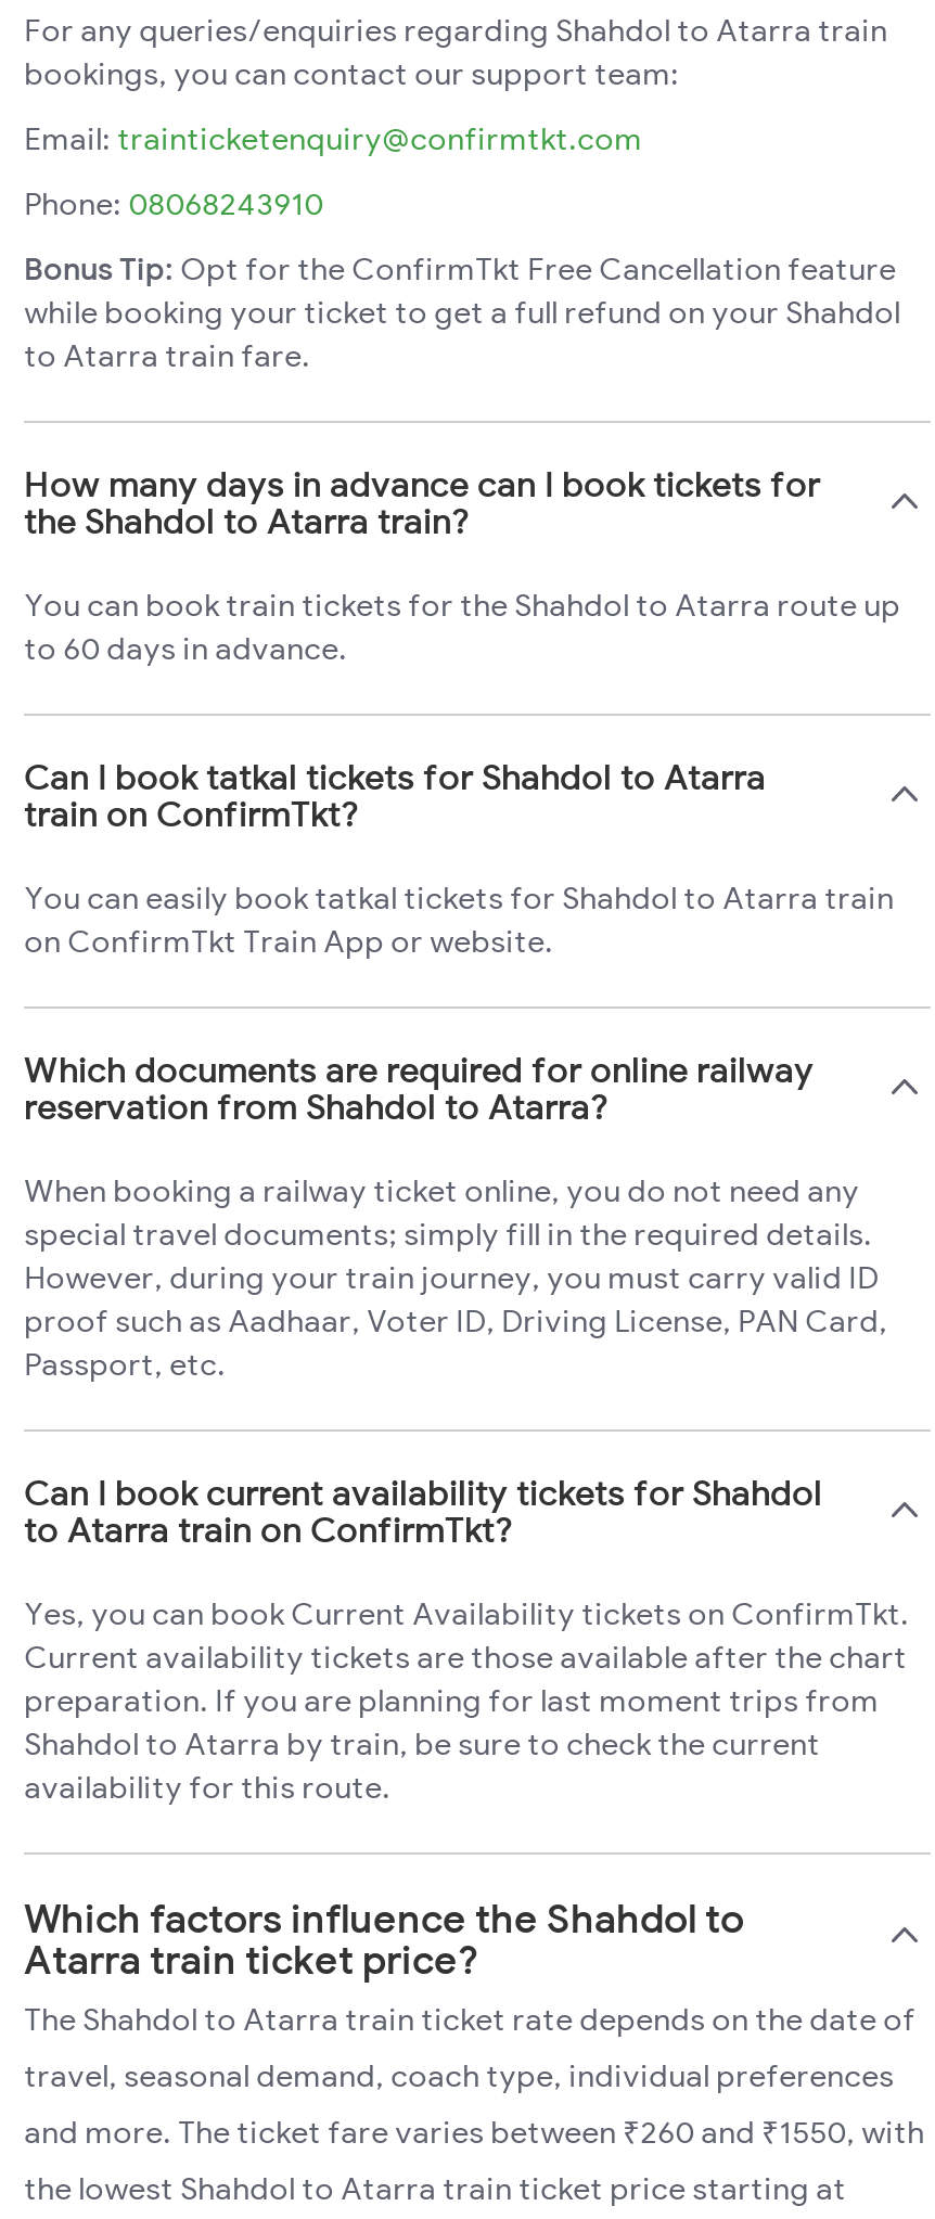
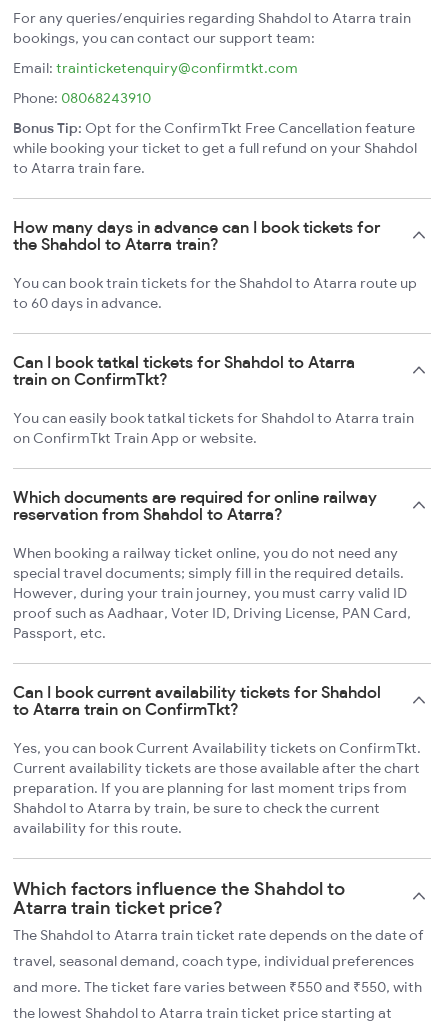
- and more. The ticket fare varies between ₹260 and ₹1550, with
+ and more. The ticket fare varies between ₹550 and ₹550, with
